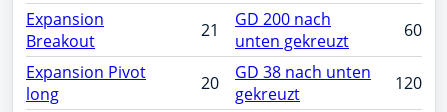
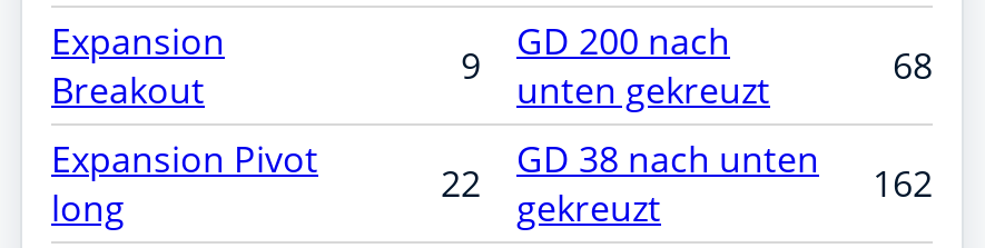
- 21 GD 200 nach unten gekreuzt
+ 9 GD 200 nach unten gekreuzt

- 60
+ 68

- 20
+ 22

- 120
+ 162
